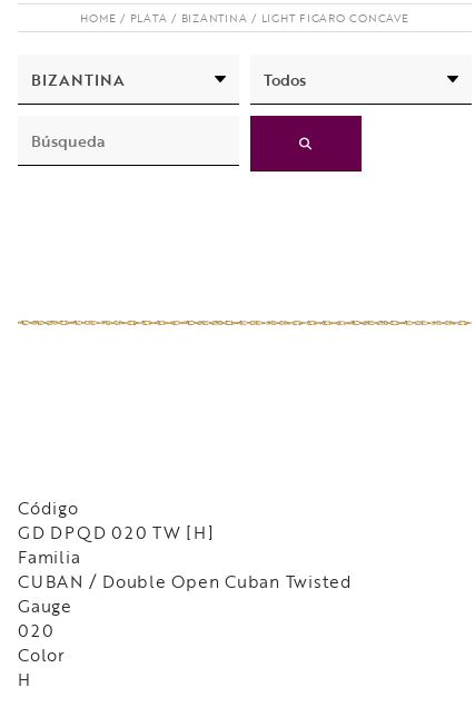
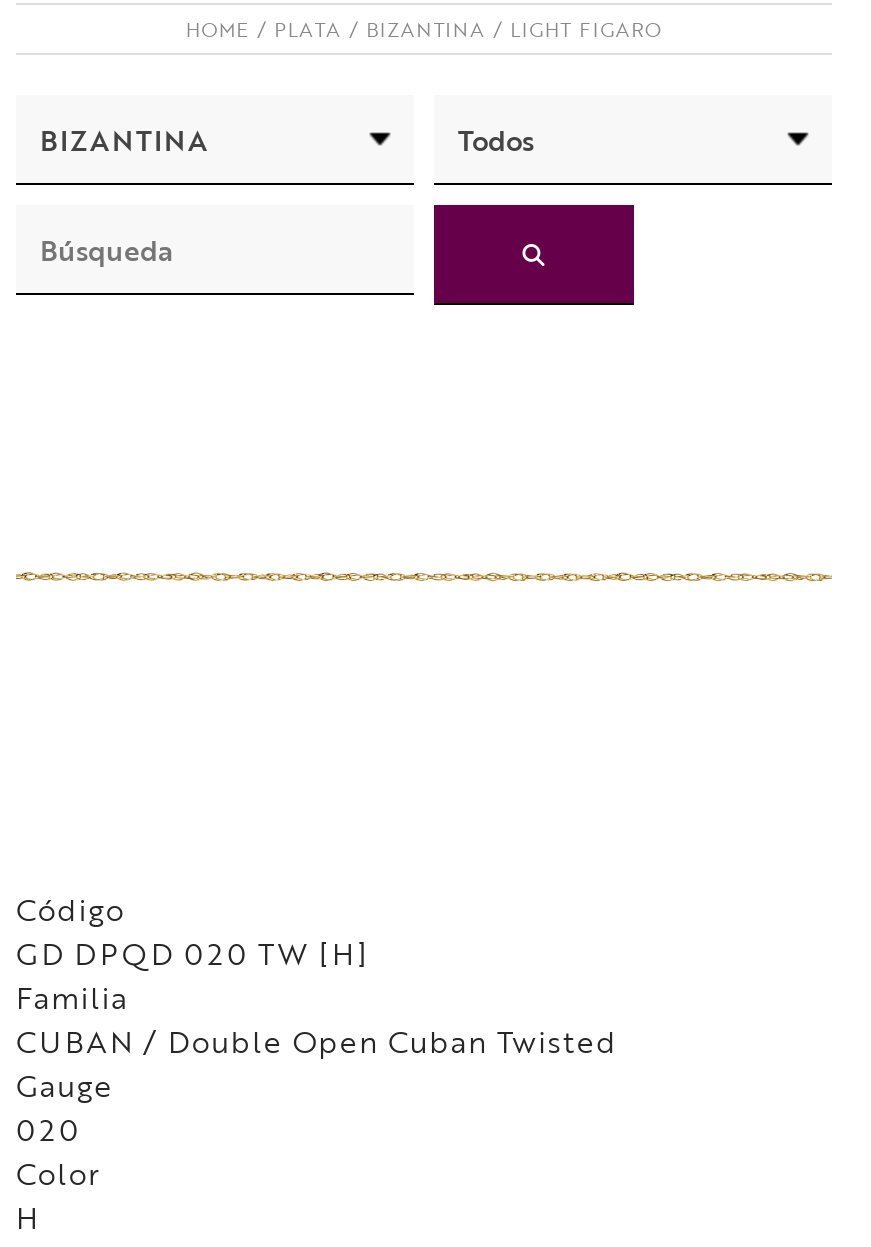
- LIGHT FIGARO CONCAVE
+ LIGHT FIGARO
